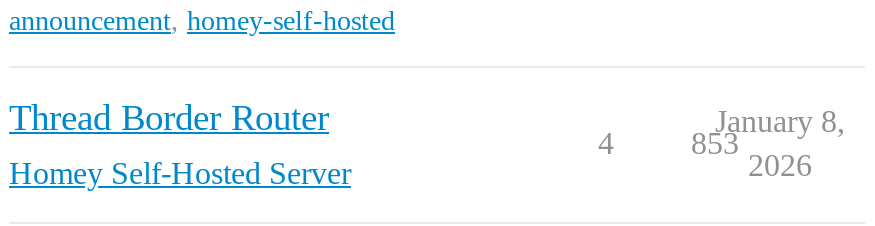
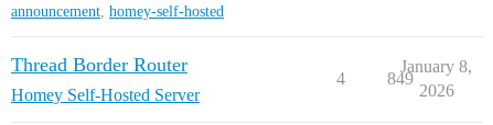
- 853
+ 849
